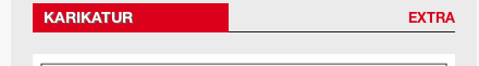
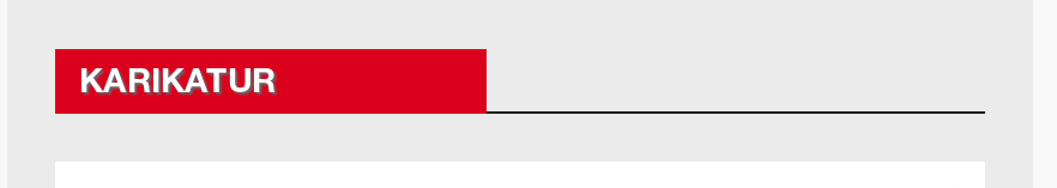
- EXTRA
